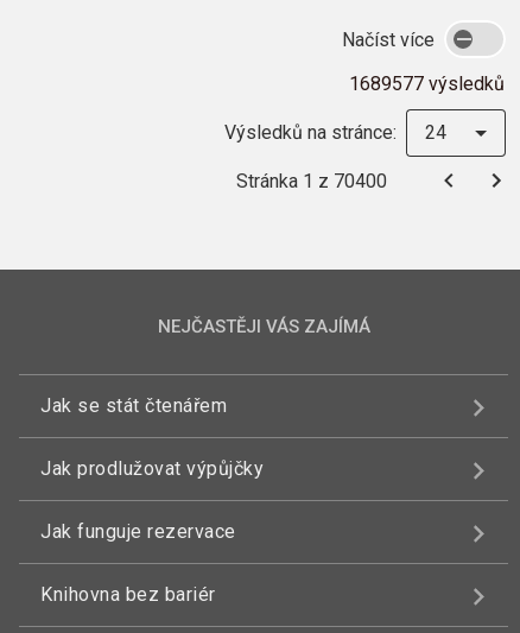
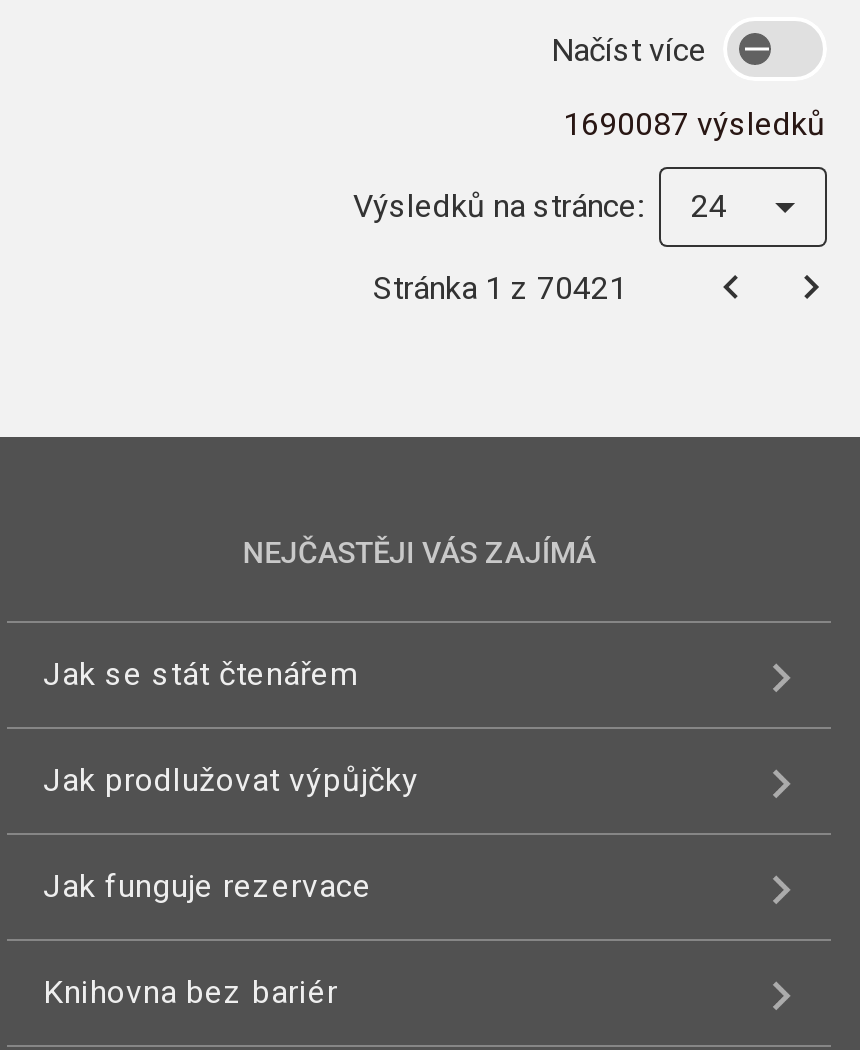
- 1689577 výsledků
+ 1690087 výsledků

- Stránka 1 z 70400
+ Stránka 1 z 70421
